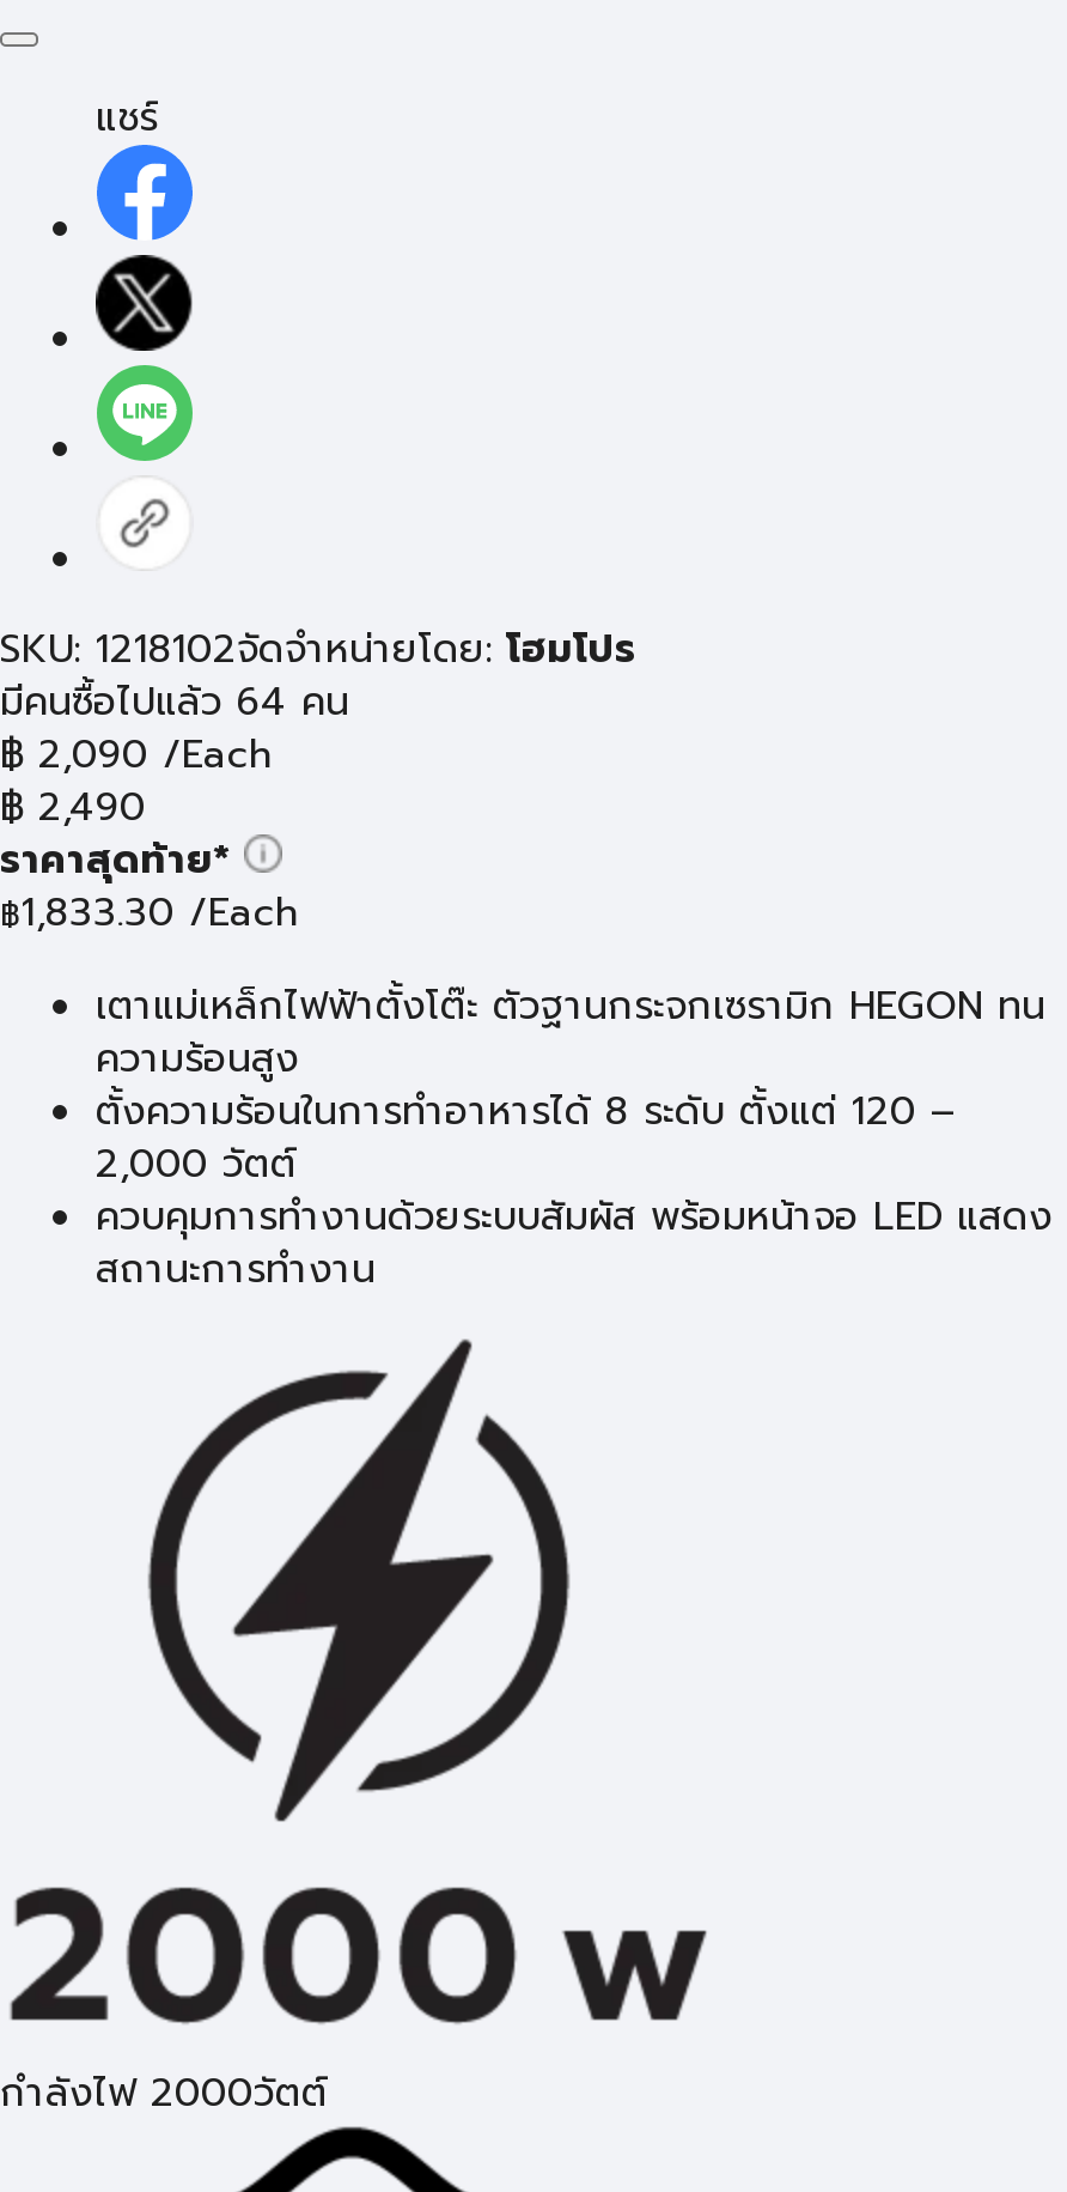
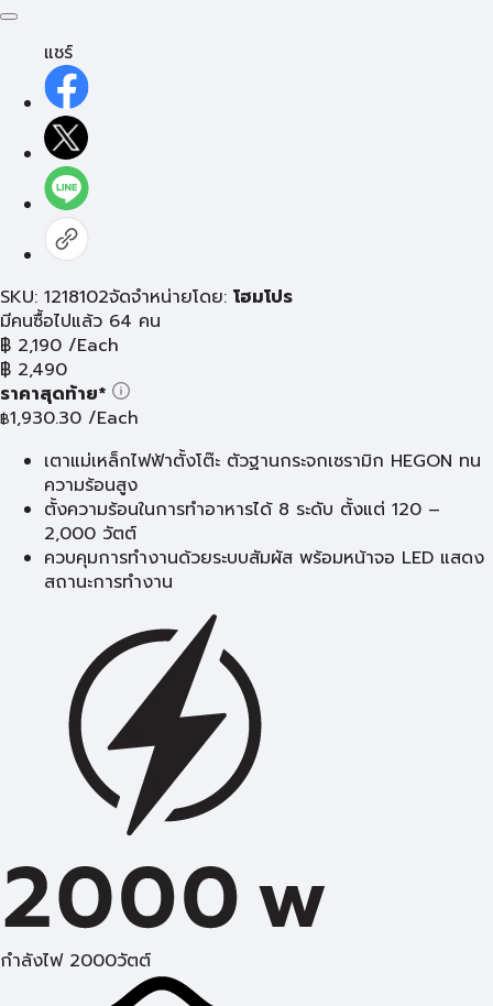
- ฿ 2,090 /Each
+ ฿ 2,190 /Each

- ฿1,833.30 /Each
+ ฿1,930.30 /Each
